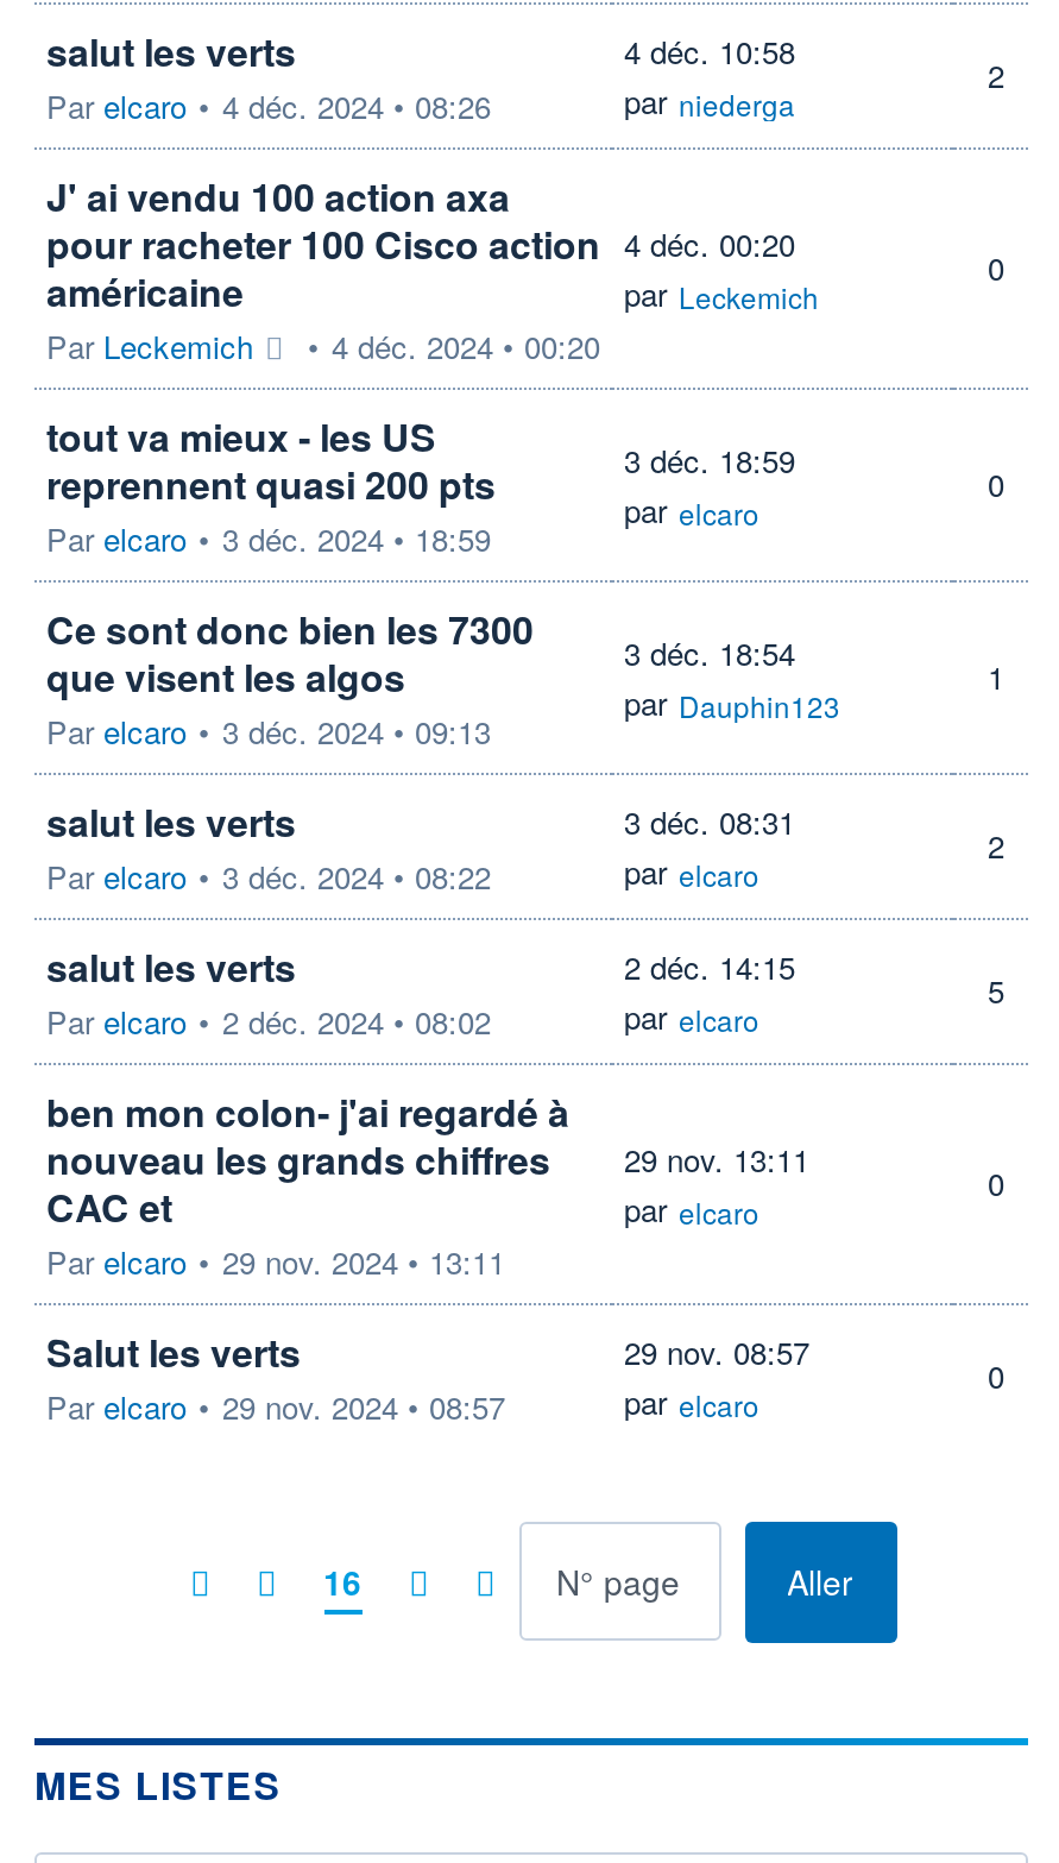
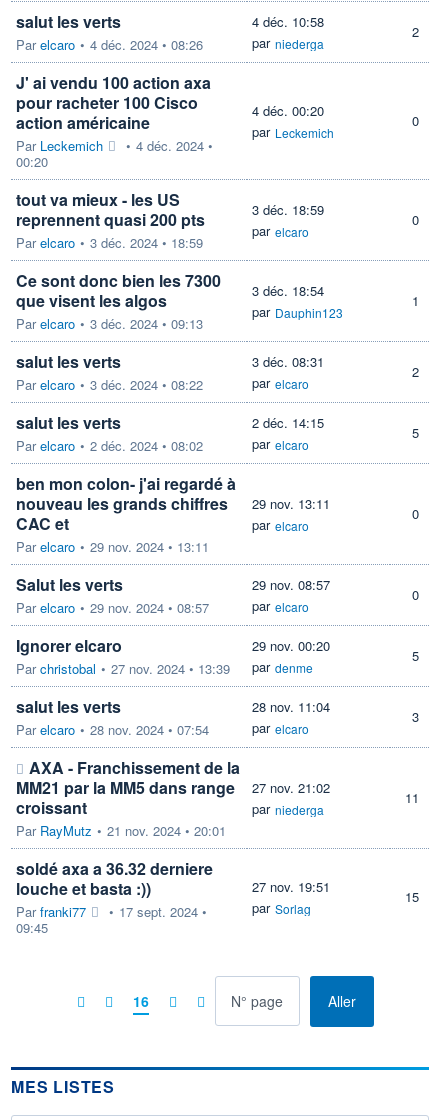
+ Ignorer elcaro
+ Par christobal • 27 nov. 2024 • 13:39

+ 5
+ salut les verts
+ Par elcaro • 28 nov. 2024 • 07:54

+ 3
+ AXA - Franchissement de la
+ MM21 par la MM5 dans range
+ croissant
+ Par RayMutz • 21 nov. 2024 • 20:01

+ 11
+ soldé axa a 36.32 derniere
+ louche et basta :))
+ Par franki77
+ • 17 sept. 2024 •
+ 09:45

+ 29 nov. 00:20
+ par denme

+ 28 nov. 11:04
+ par elcaro

+ 27 nov. 21:02
+ par niederga

+ 27 nov. 19:51
+ par Sorlag

+ 15
